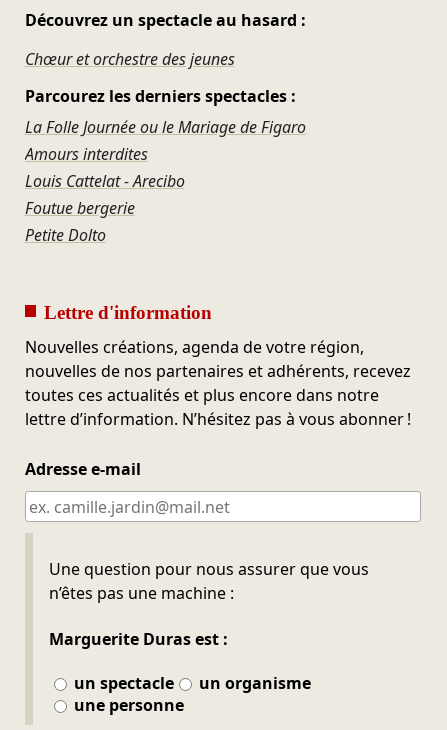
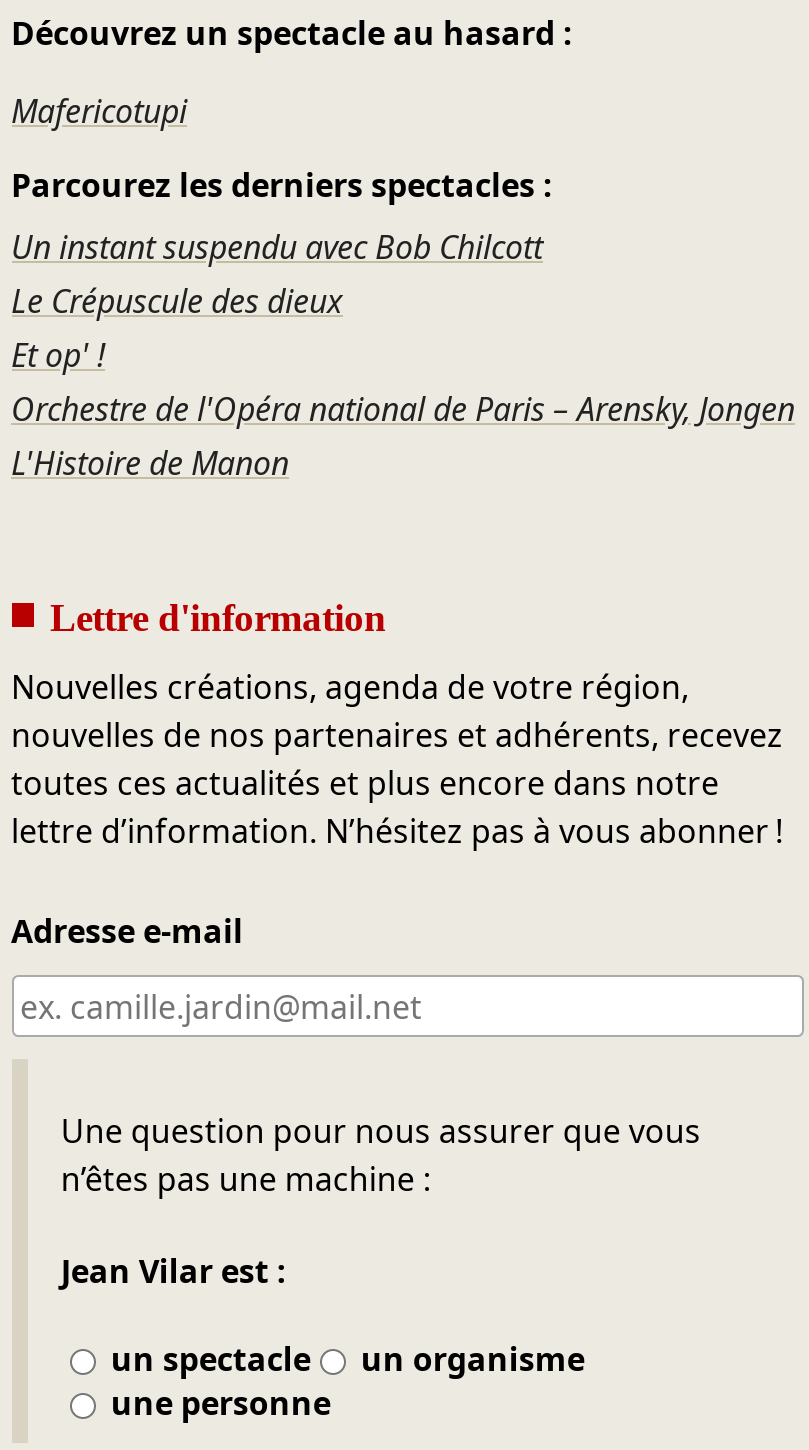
- Chœur et orchestre des jeunes
+ Mafericotupi

- La Folle Journée ou le Mariage de Figaro
- Amours interdites
- Louis Cattelat - Arecibo
- Foutue bergerie
- Petite Dolto
+ Un instant suspendu avec Bob Chilcott
+ Le Crépuscule des dieux
+ Et op' !
+ Orchestre de l'Opéra national de Paris – Arensky, Jongen
+ L'Histoire de Manon

- Marguerite Duras est :
+ Jean Vilar est :
